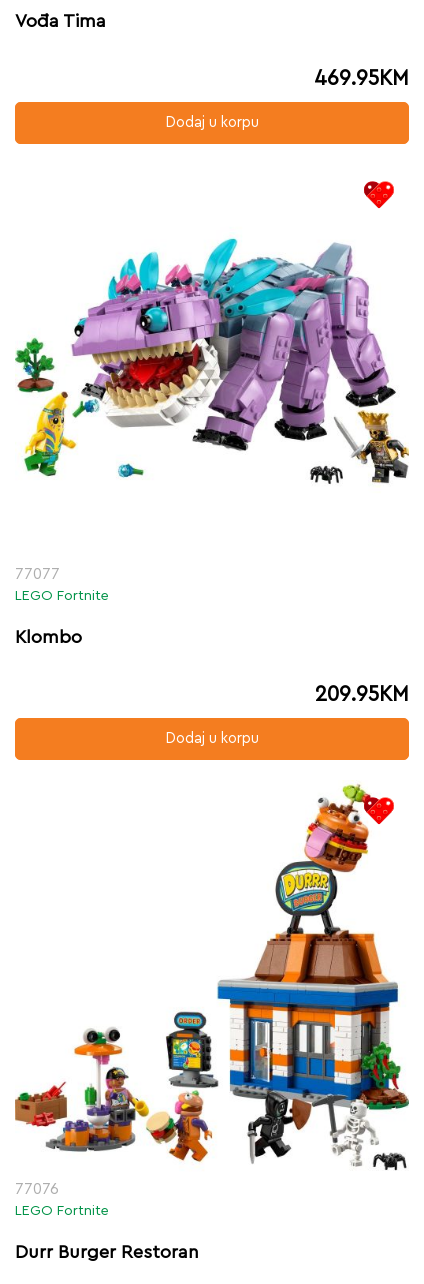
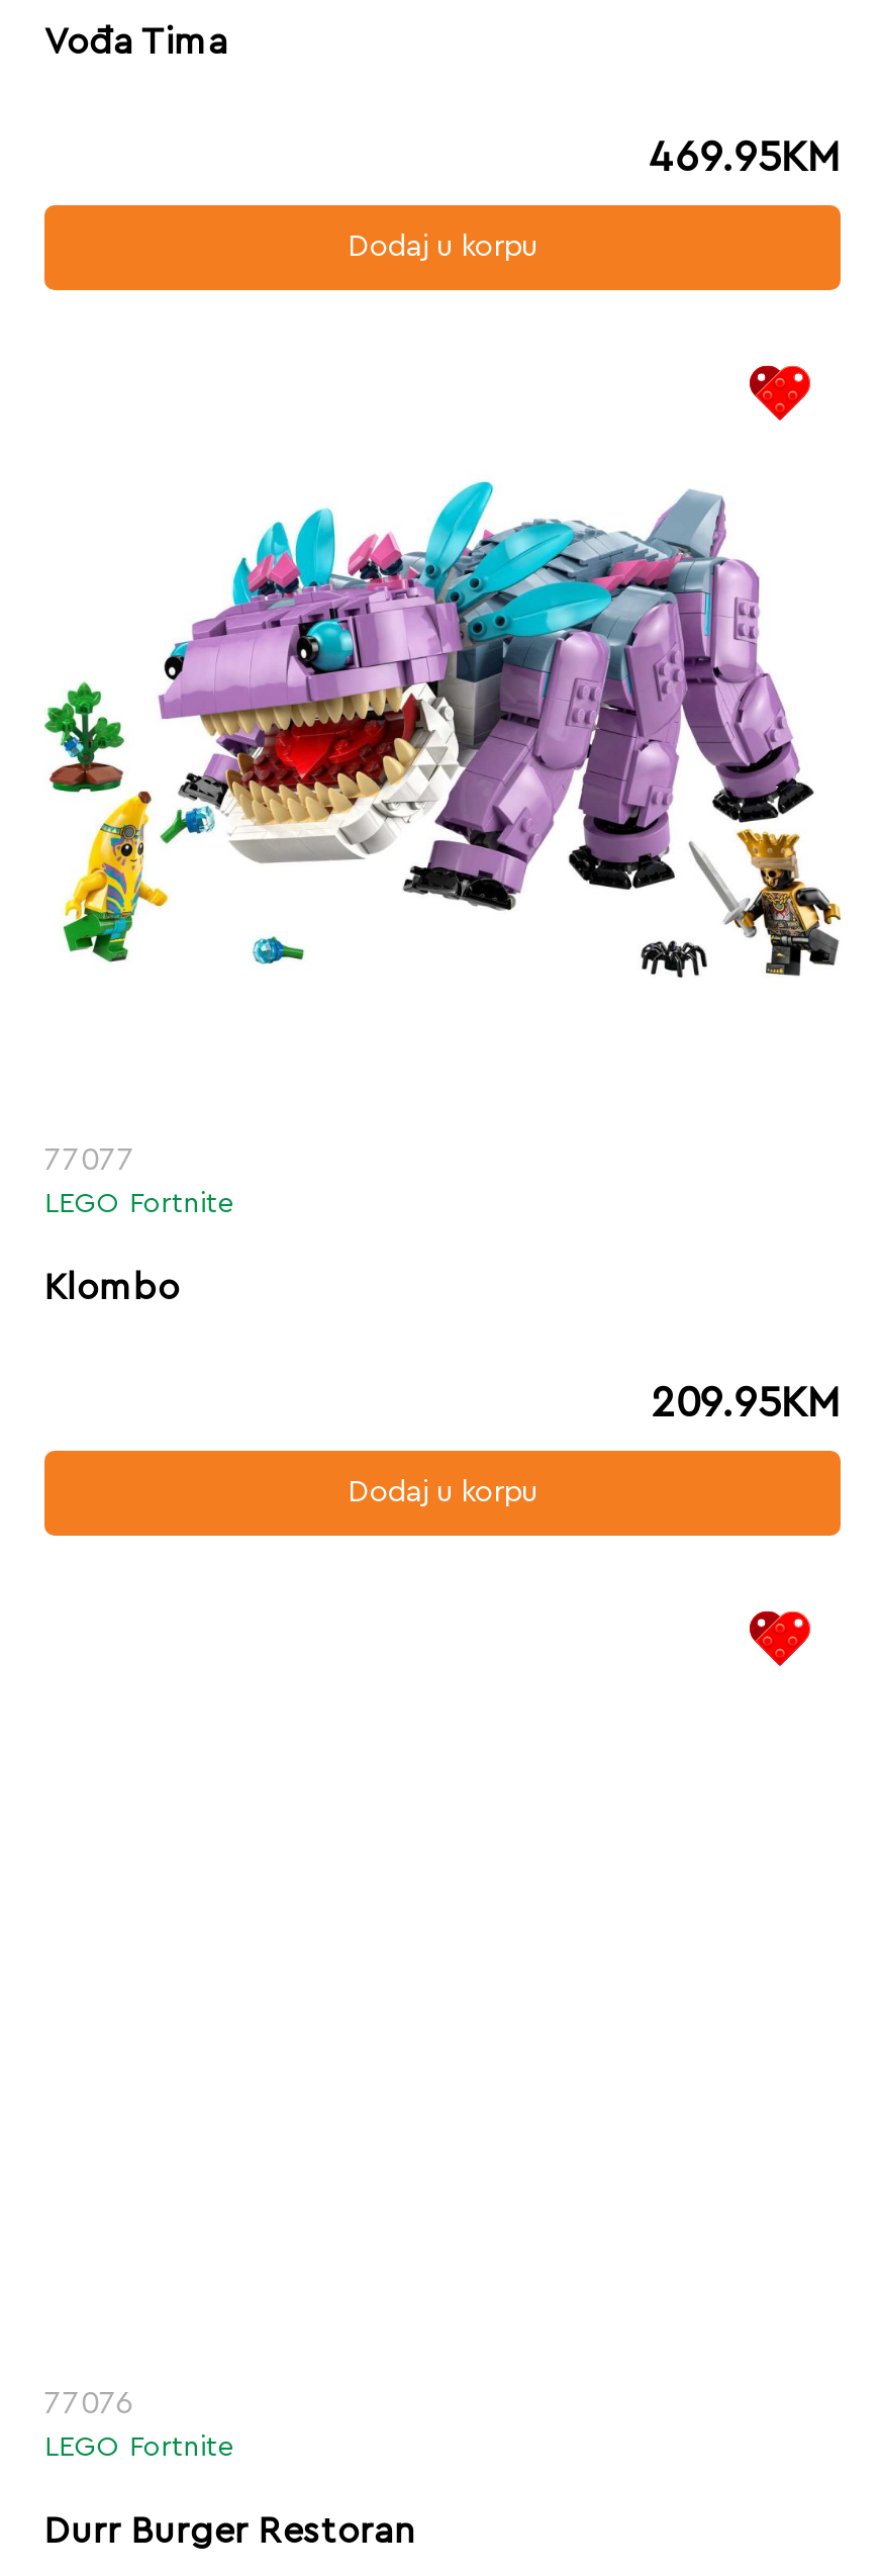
- [image]
